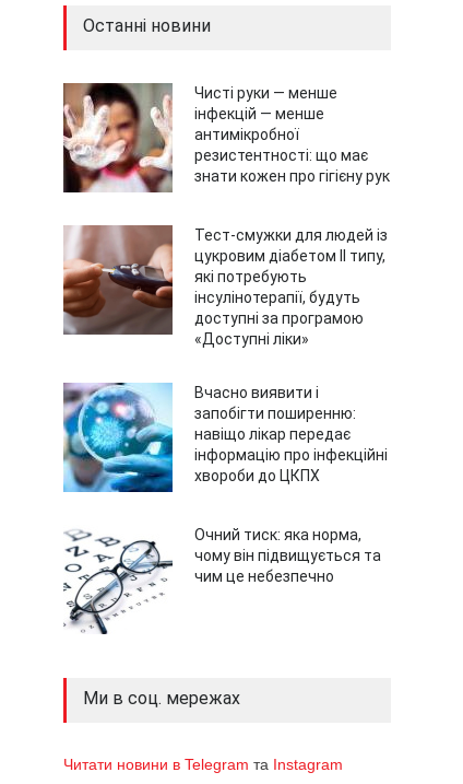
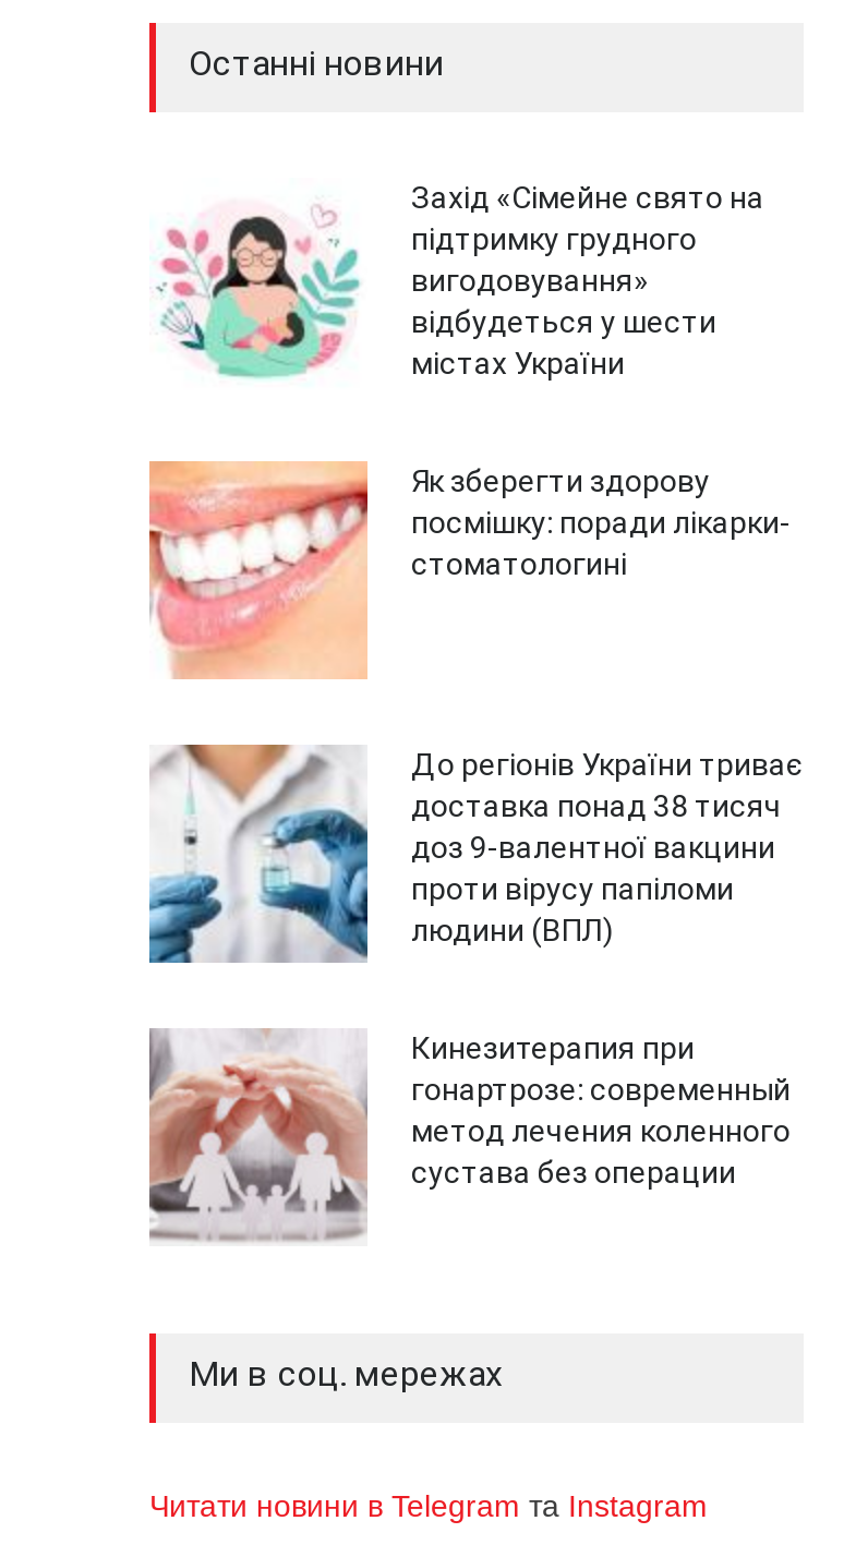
- [image]
- Чисті руки — менше
- інфекцій — менше
- антимікробної
- резистентності: що має
- знати кожен про гігієну рук
+ [image]
+ Захід «Сімейне свято на
+ підтримку грудного
+ вигодовування»
+ відбудеться у шести
+ містах України

- [image]
- Тест-смужки для людей із
- цукровим діабетом ІІ типу,
- які потребують
- інсулінотерапії, будуть
- доступні за програмою
- «Доступні ліки»
+ [image]
+ Як зберегти здорову
+ посмішку: поради лікарки-
+ стоматологині

- [image]
- Вчасно виявити і
- запобігти поширенню:
- навіщо лікар передає
- інформацію про інфекційні
- хвороби до ЦКПХ
+ [image]
+ До регіонів України триває
+ доставка понад 38 тисяч
+ доз 9-валентної вакцини
+ проти вірусу папіломи
+ людини (ВПЛ)

- [image]
- Очний тиск: яка норма,
- чому він підвищується та
- чим це небезпечно
+ [image]
+ Кинезитерапия при
+ гонартрозе: современный
+ метод лечения коленного
+ сустава без операции
